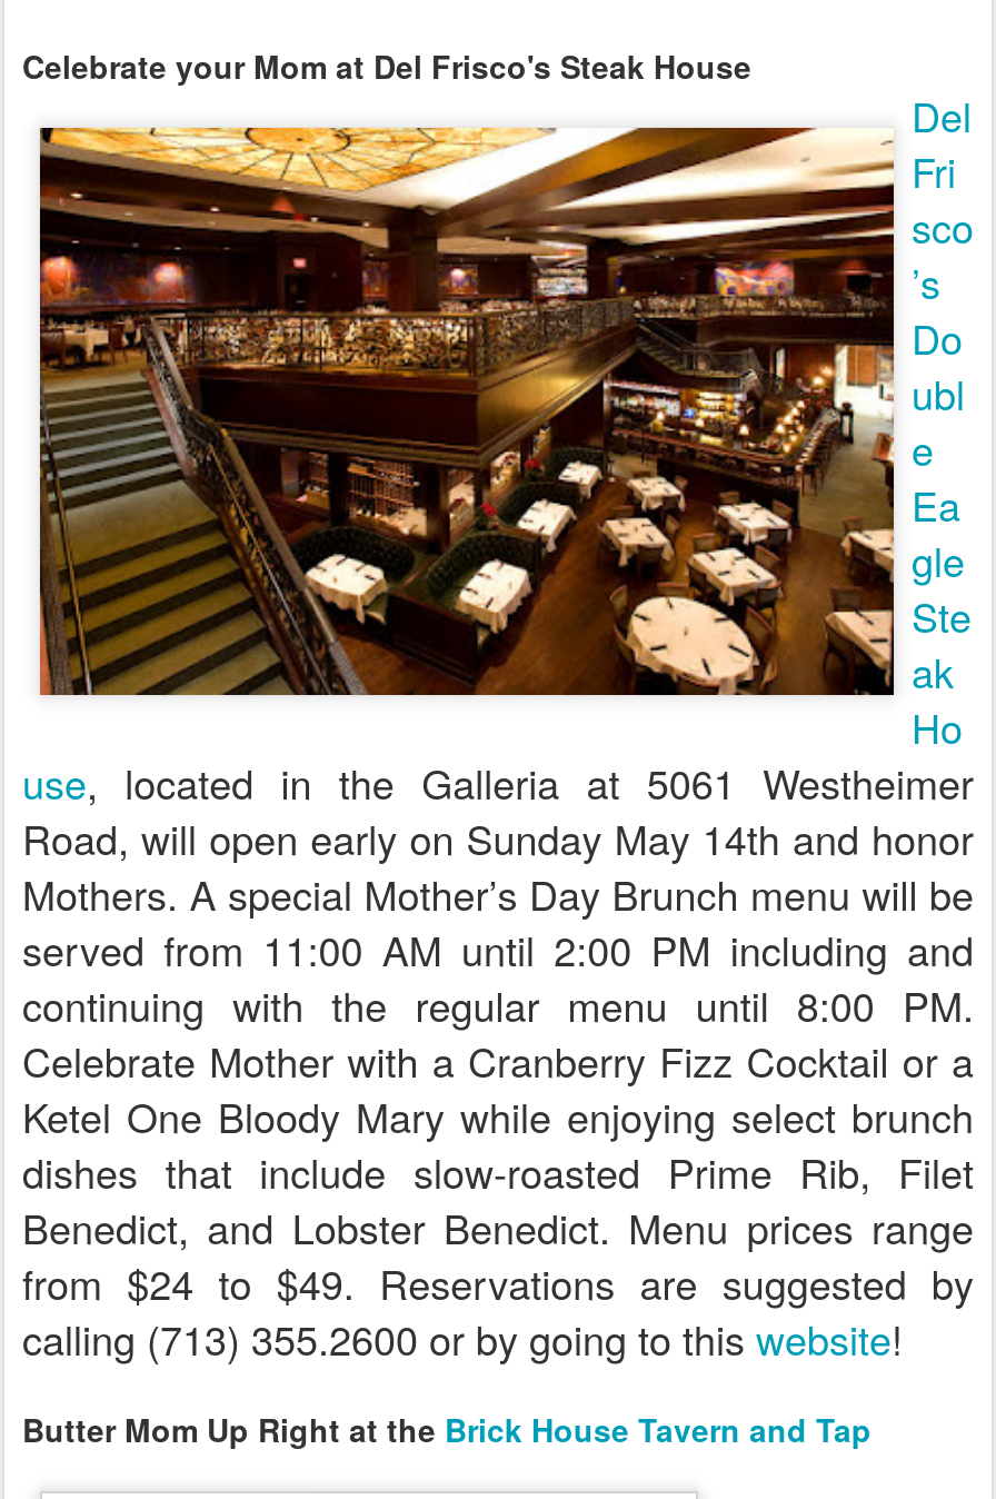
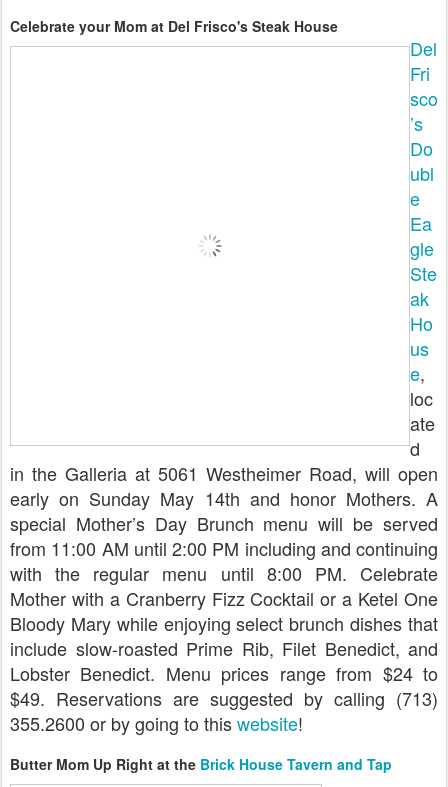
- [image]
